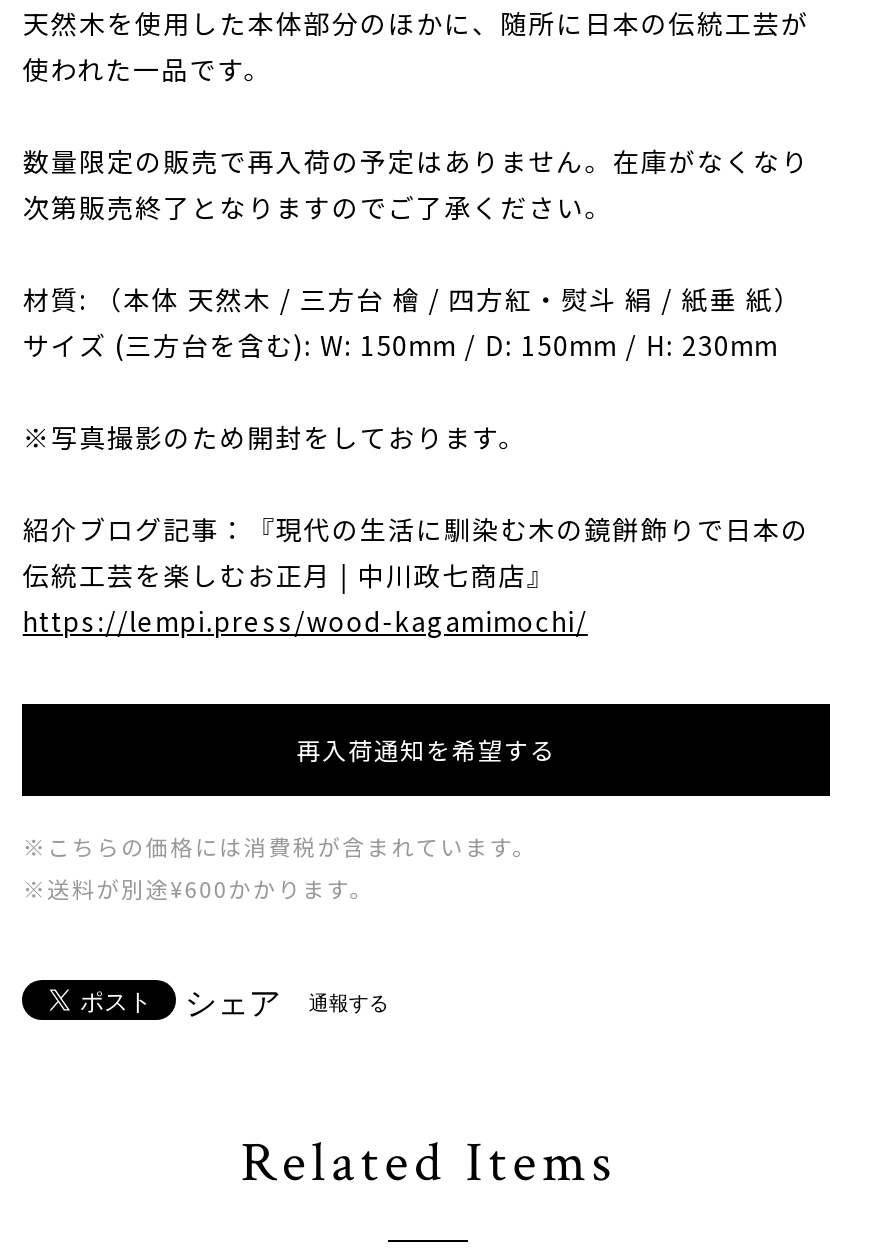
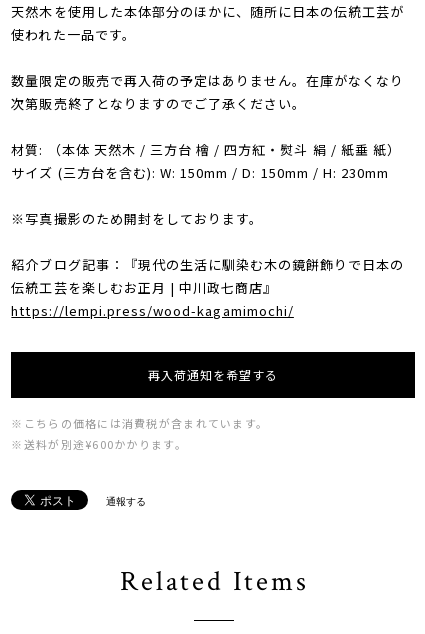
- シェア
